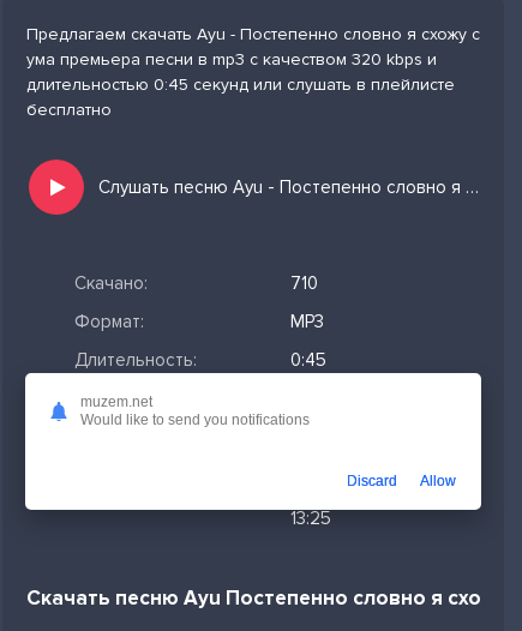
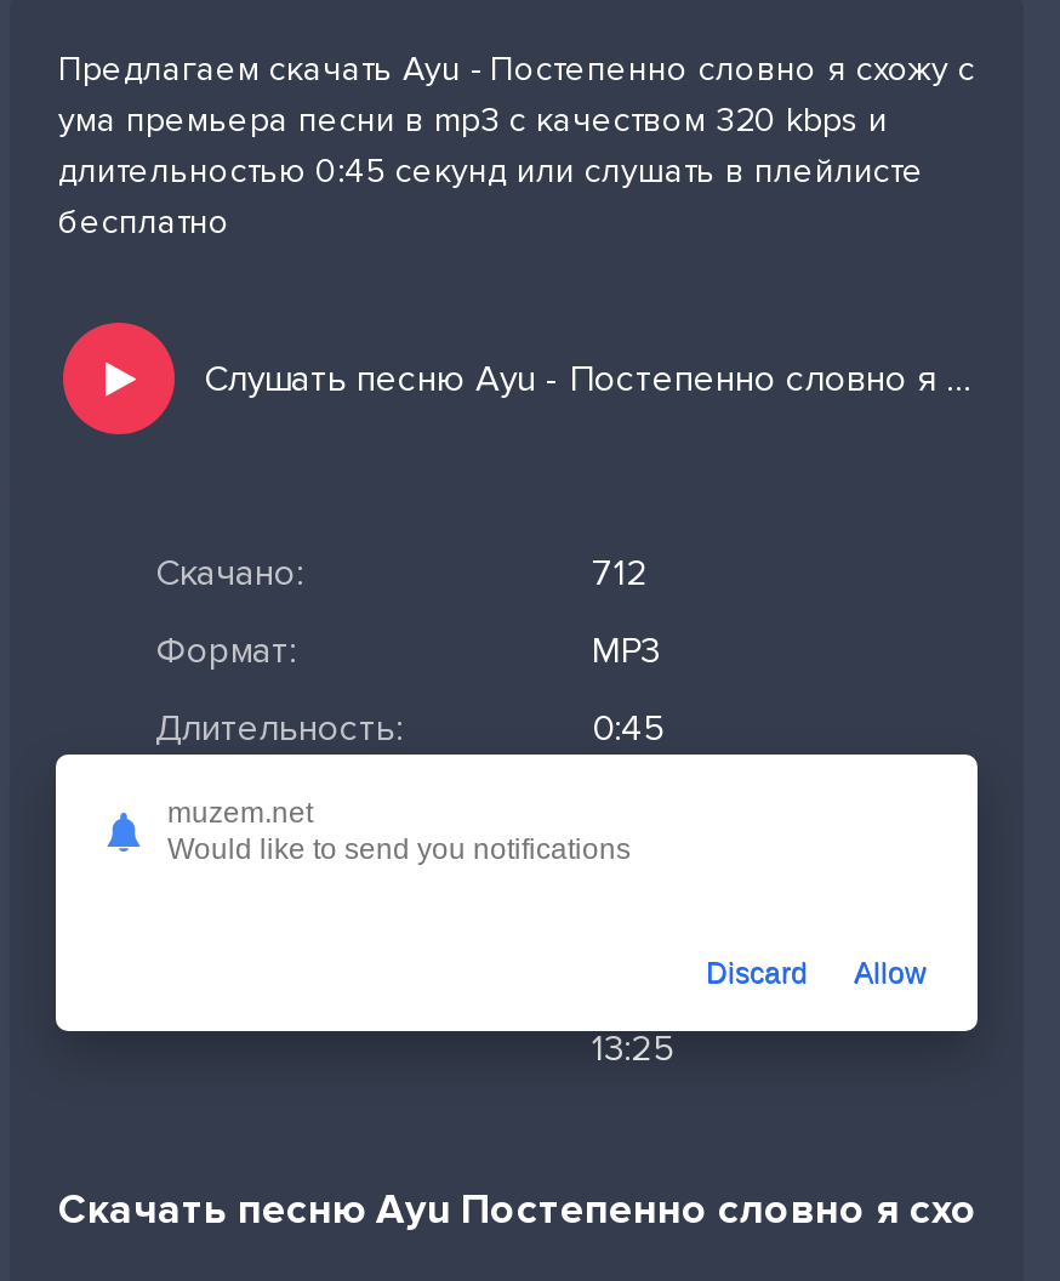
- 710
+ 712
